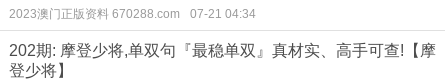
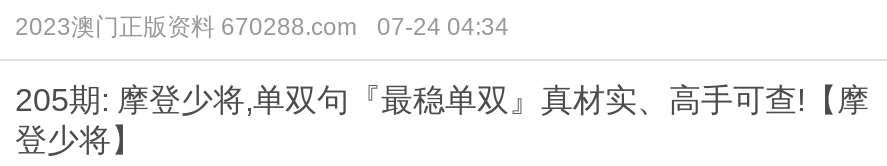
- 2023澳门正版资料 670288.com 07-21 04:34
+ 2023澳门正版资料 670288.com 07-24 04:34

- 202期: 摩登少将,单双句『最稳单双』真材实、高手可查!【摩
+ 205期: 摩登少将,单双句『最稳单双』真材实、高手可查!【摩
